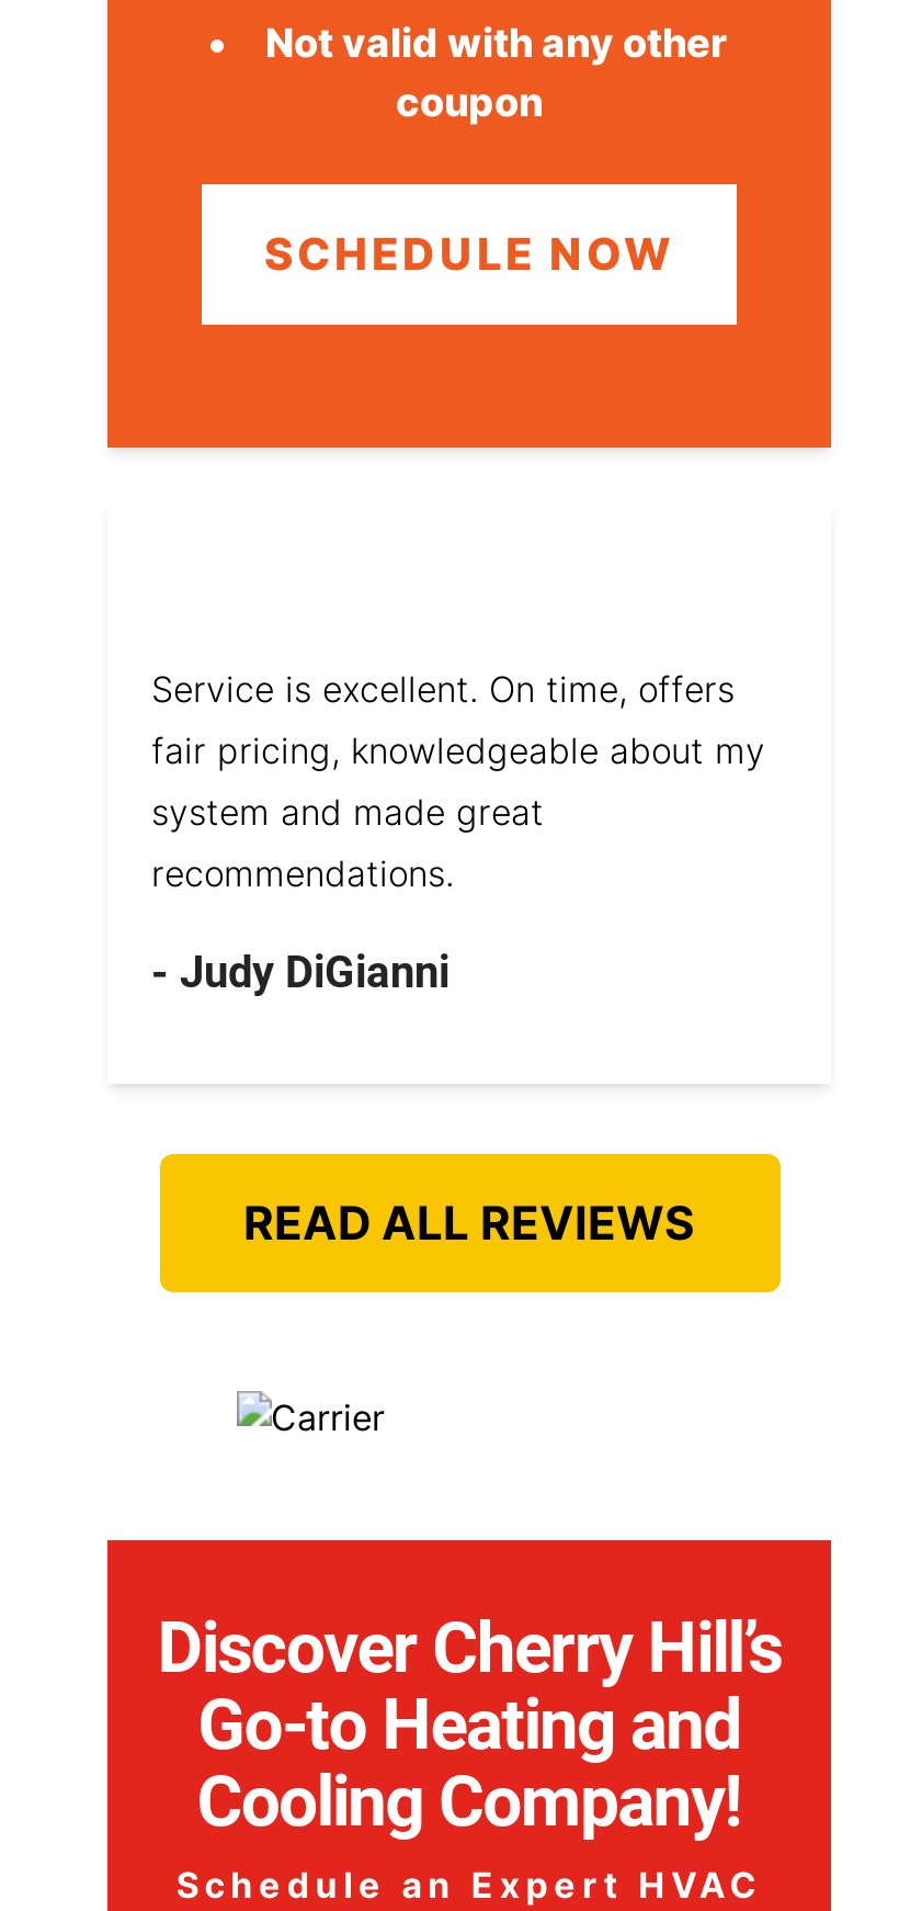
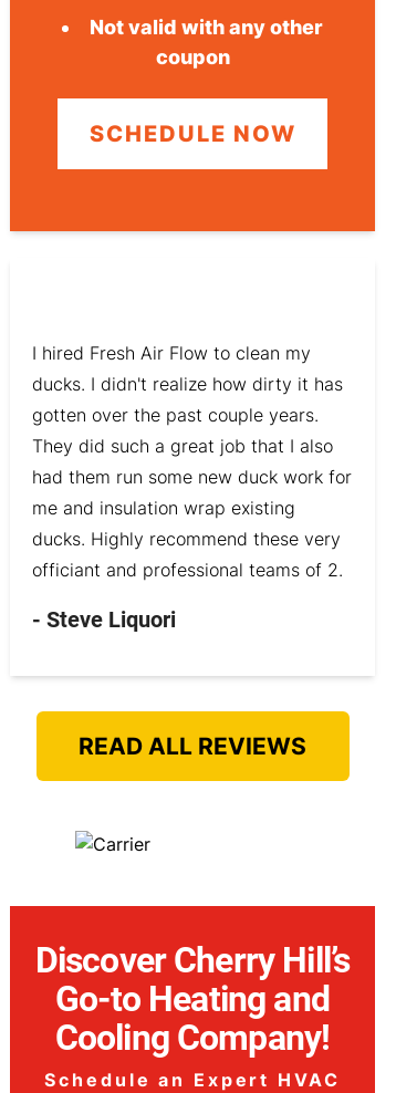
- Service is excellent. On time, offers
- fair pricing, knowledgeable about my
- system and made great
- recommendations.
+ I hired Fresh Air Flow to clean my
+ ducks. I didn't realize how dirty it has
+ gotten over the past couple years.
+ They did such a great job that I also
+ had them run some new duck work for
+ me and insulation wrap existing
+ ducks. Highly recommend these very
+ officiant and professional teams of 2.

- - Judy DiGianni
+ - Steve Liquori
